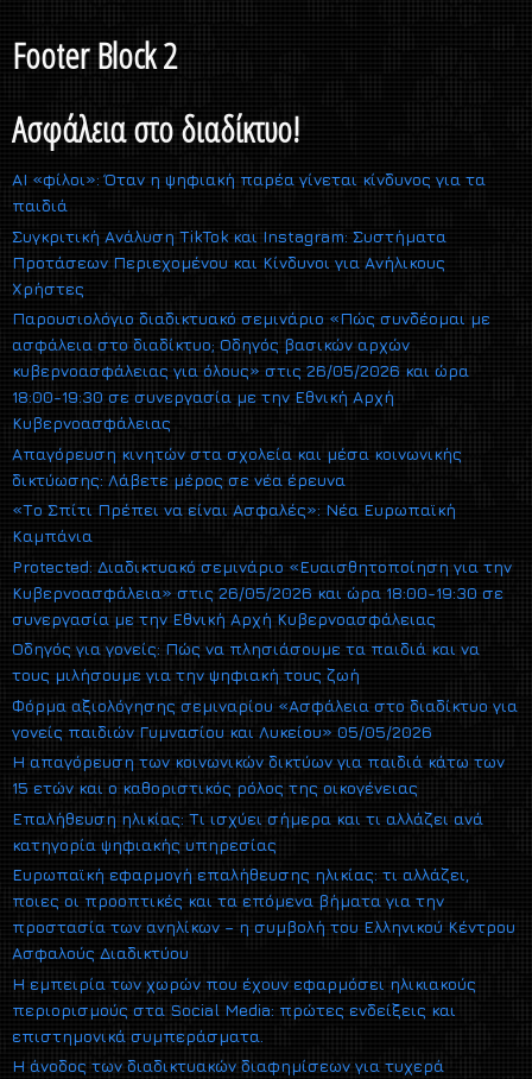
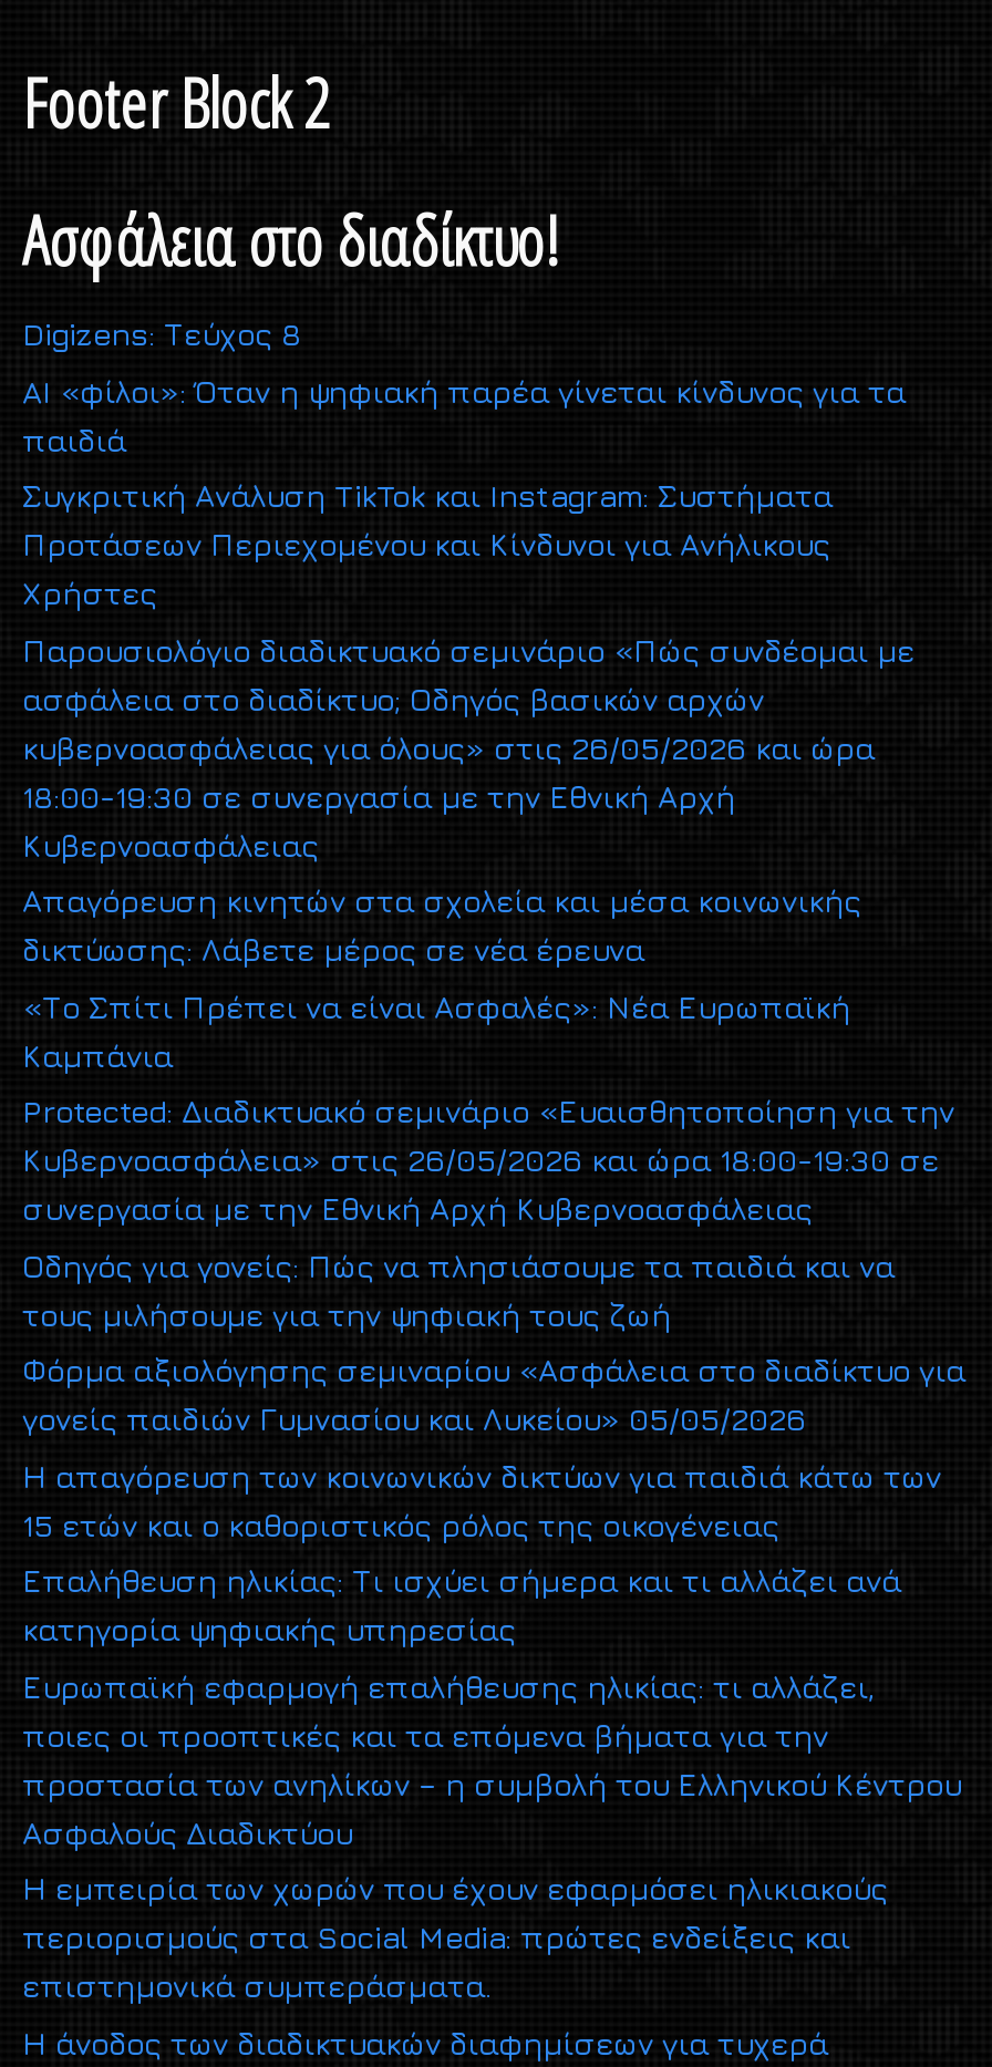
+ Digizens: Τεύχος 8
